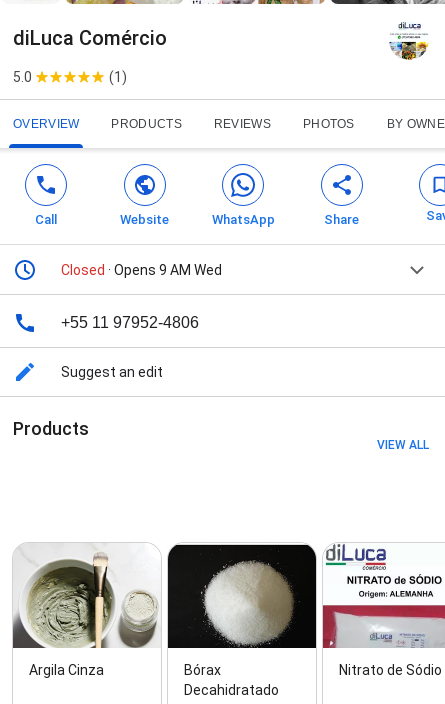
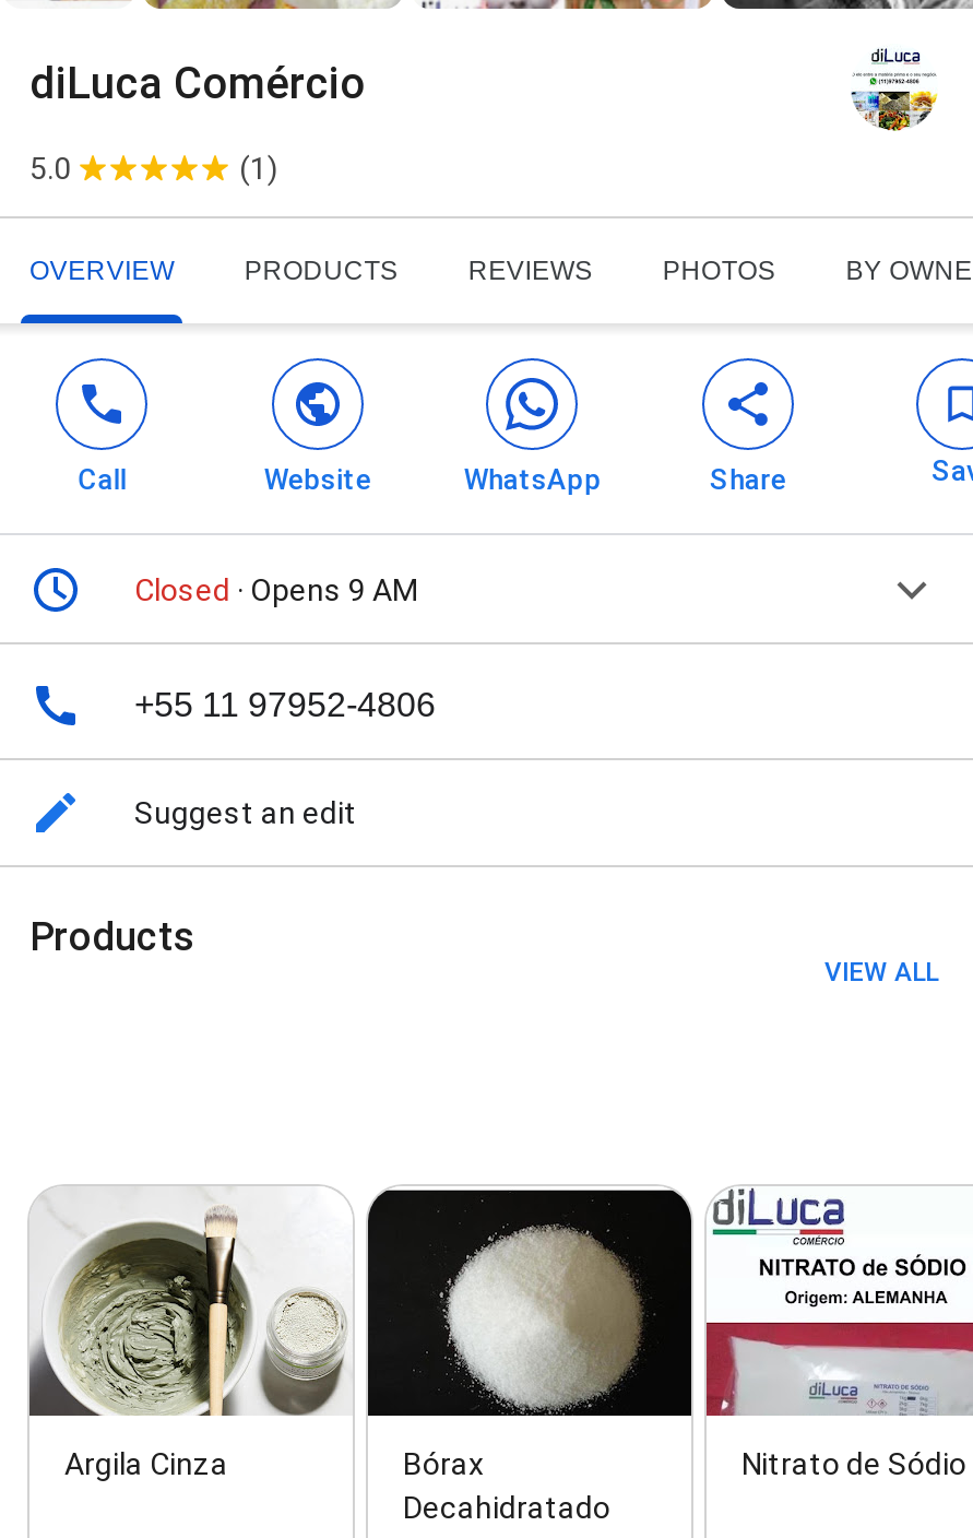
- Closed · Opens 9 AM Wed
+ Closed · Opens 9 AM
